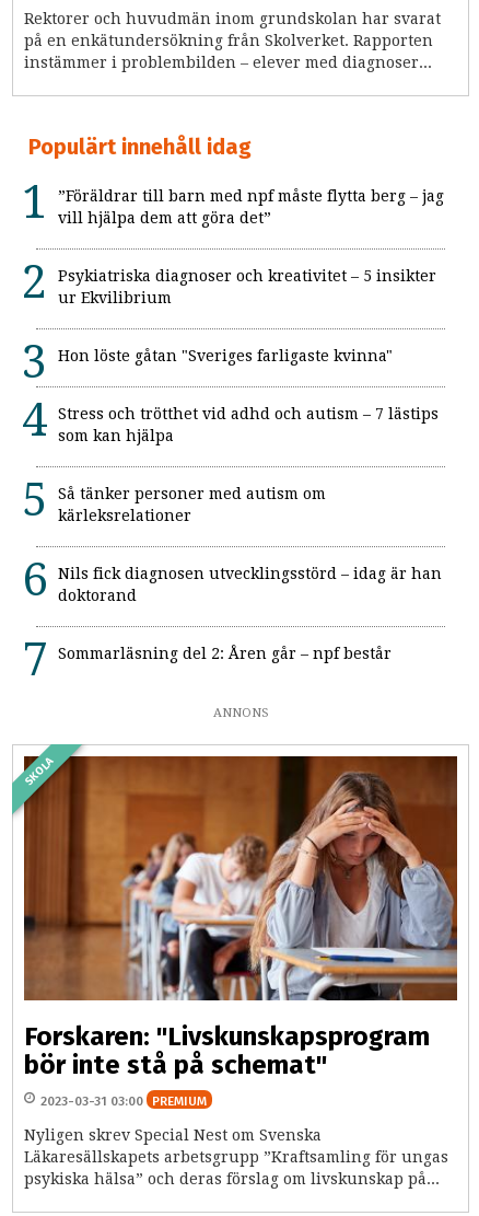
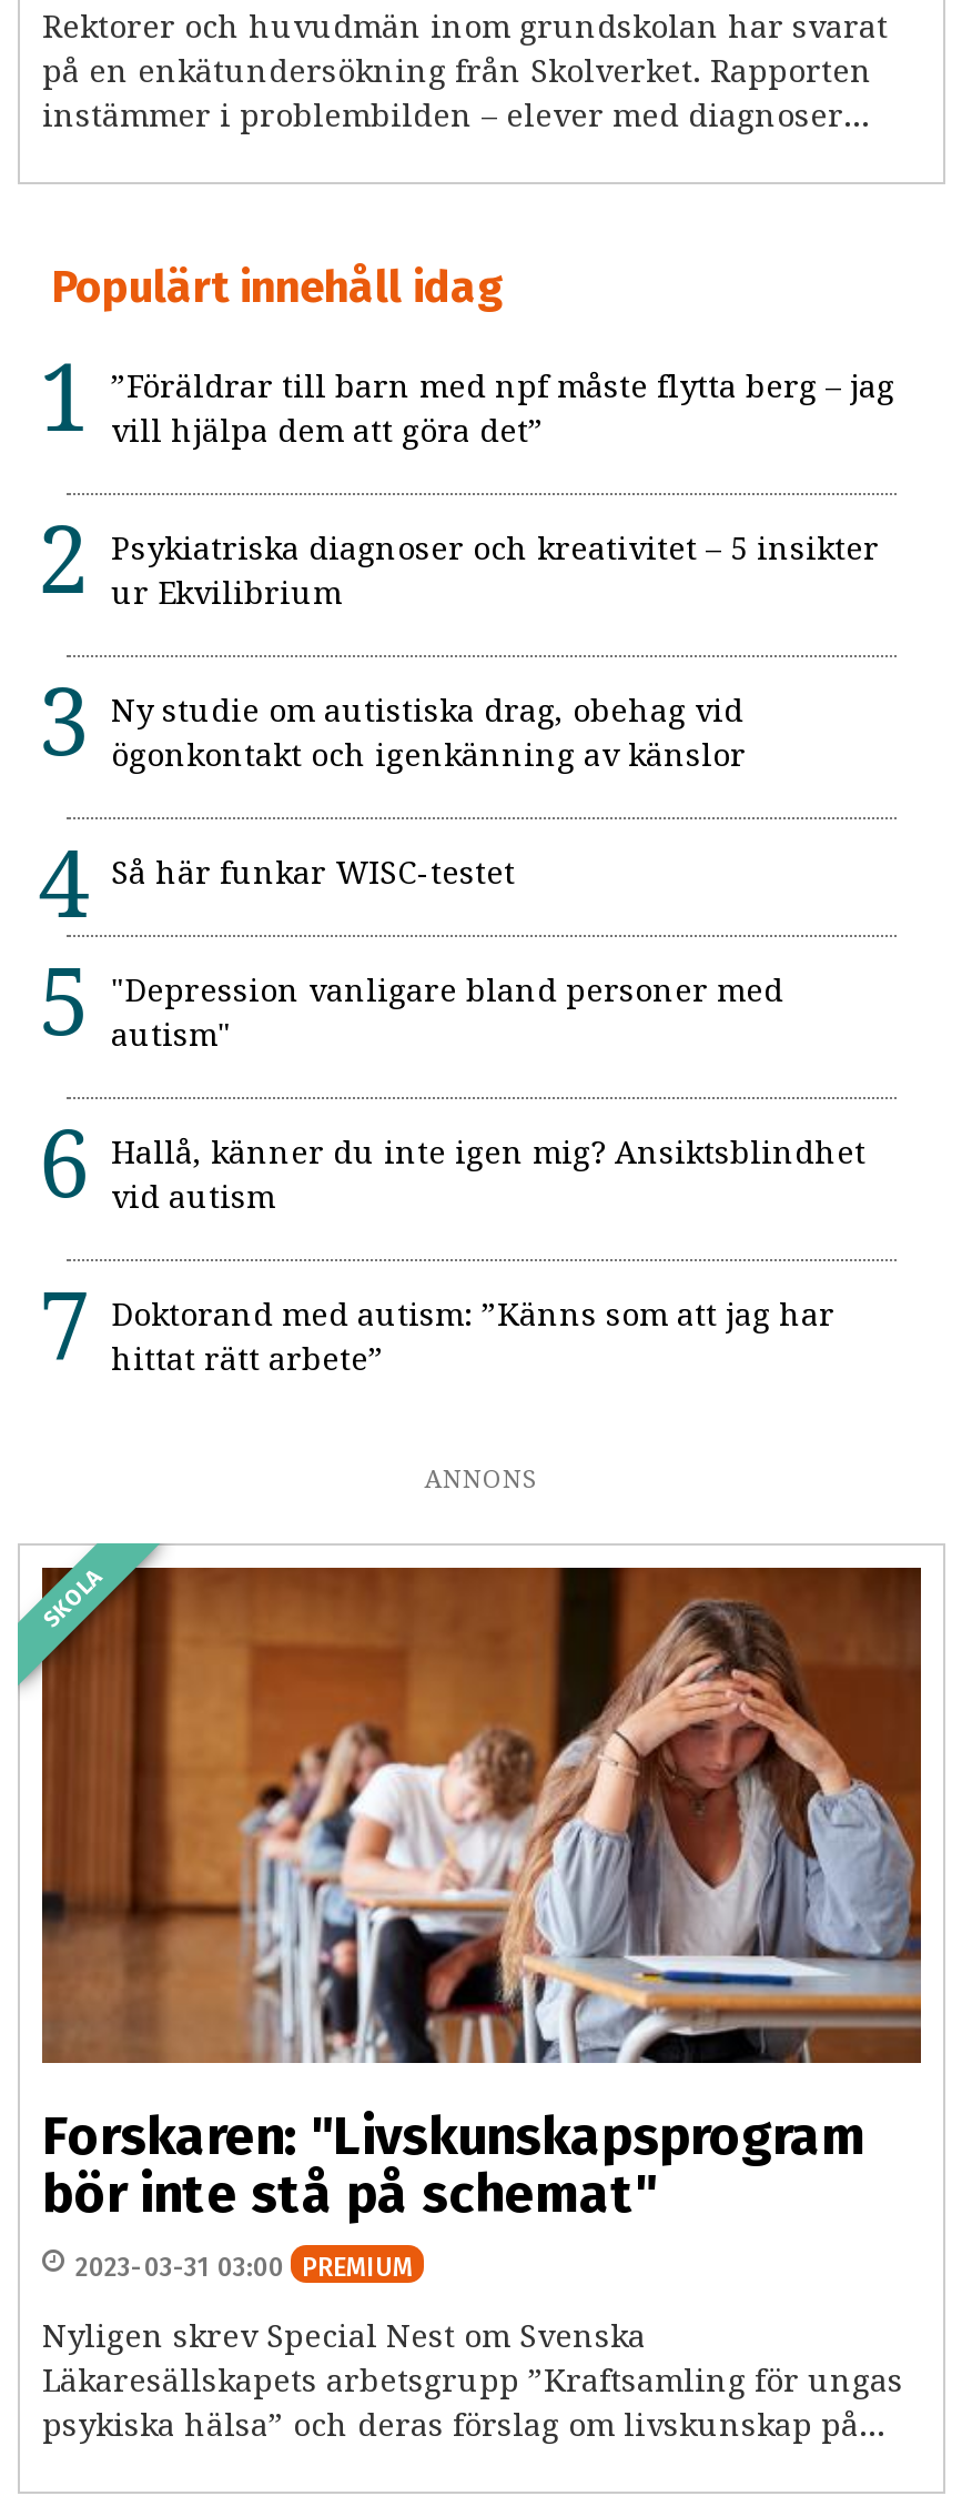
- Hon löste gåtan "Sveriges farligaste kvinna"
+ Ny studie om autistiska drag, obehag vid
+ ögonkontakt och igenkänning av känslor

- Stress och trötthet vid adhd och autism – 7 lästips
- som kan hjälpa
+ Så här funkar WISC-testet

- Så tänker personer med autism om
- kärleksrelationer
+ "Depression vanligare bland personer med
+ autism"

- Nils fick diagnosen utvecklingsstörd – idag är han
- doktorand
+ Hallå, känner du inte igen mig? Ansiktsblindhet
+ vid autism

- Sommarläsning del 2: Åren går – npf består
+ Doktorand med autism: ”Känns som att jag har
+ hittat rätt arbete”
